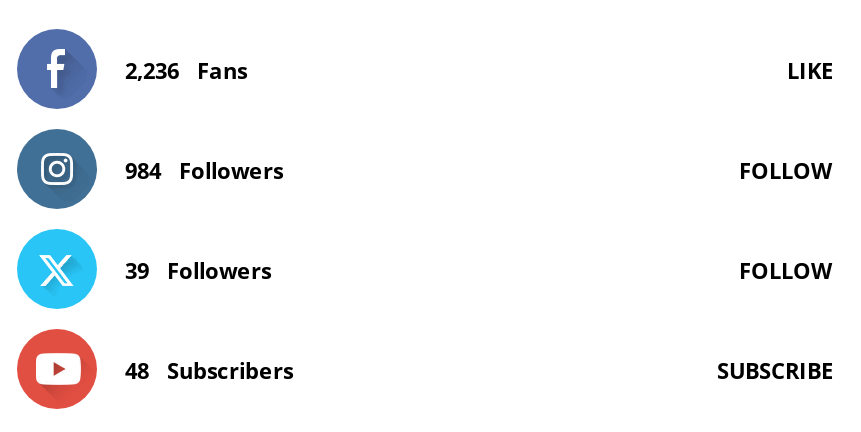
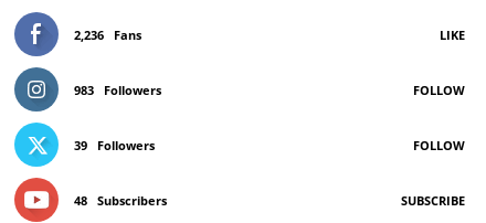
- 984 Followers
+ 983 Followers
